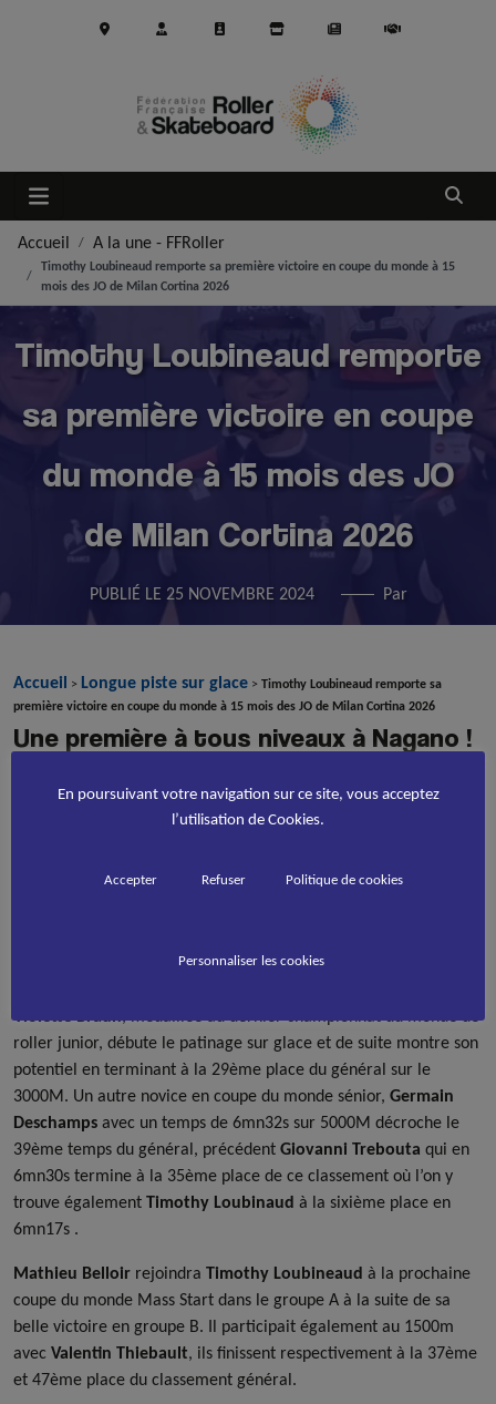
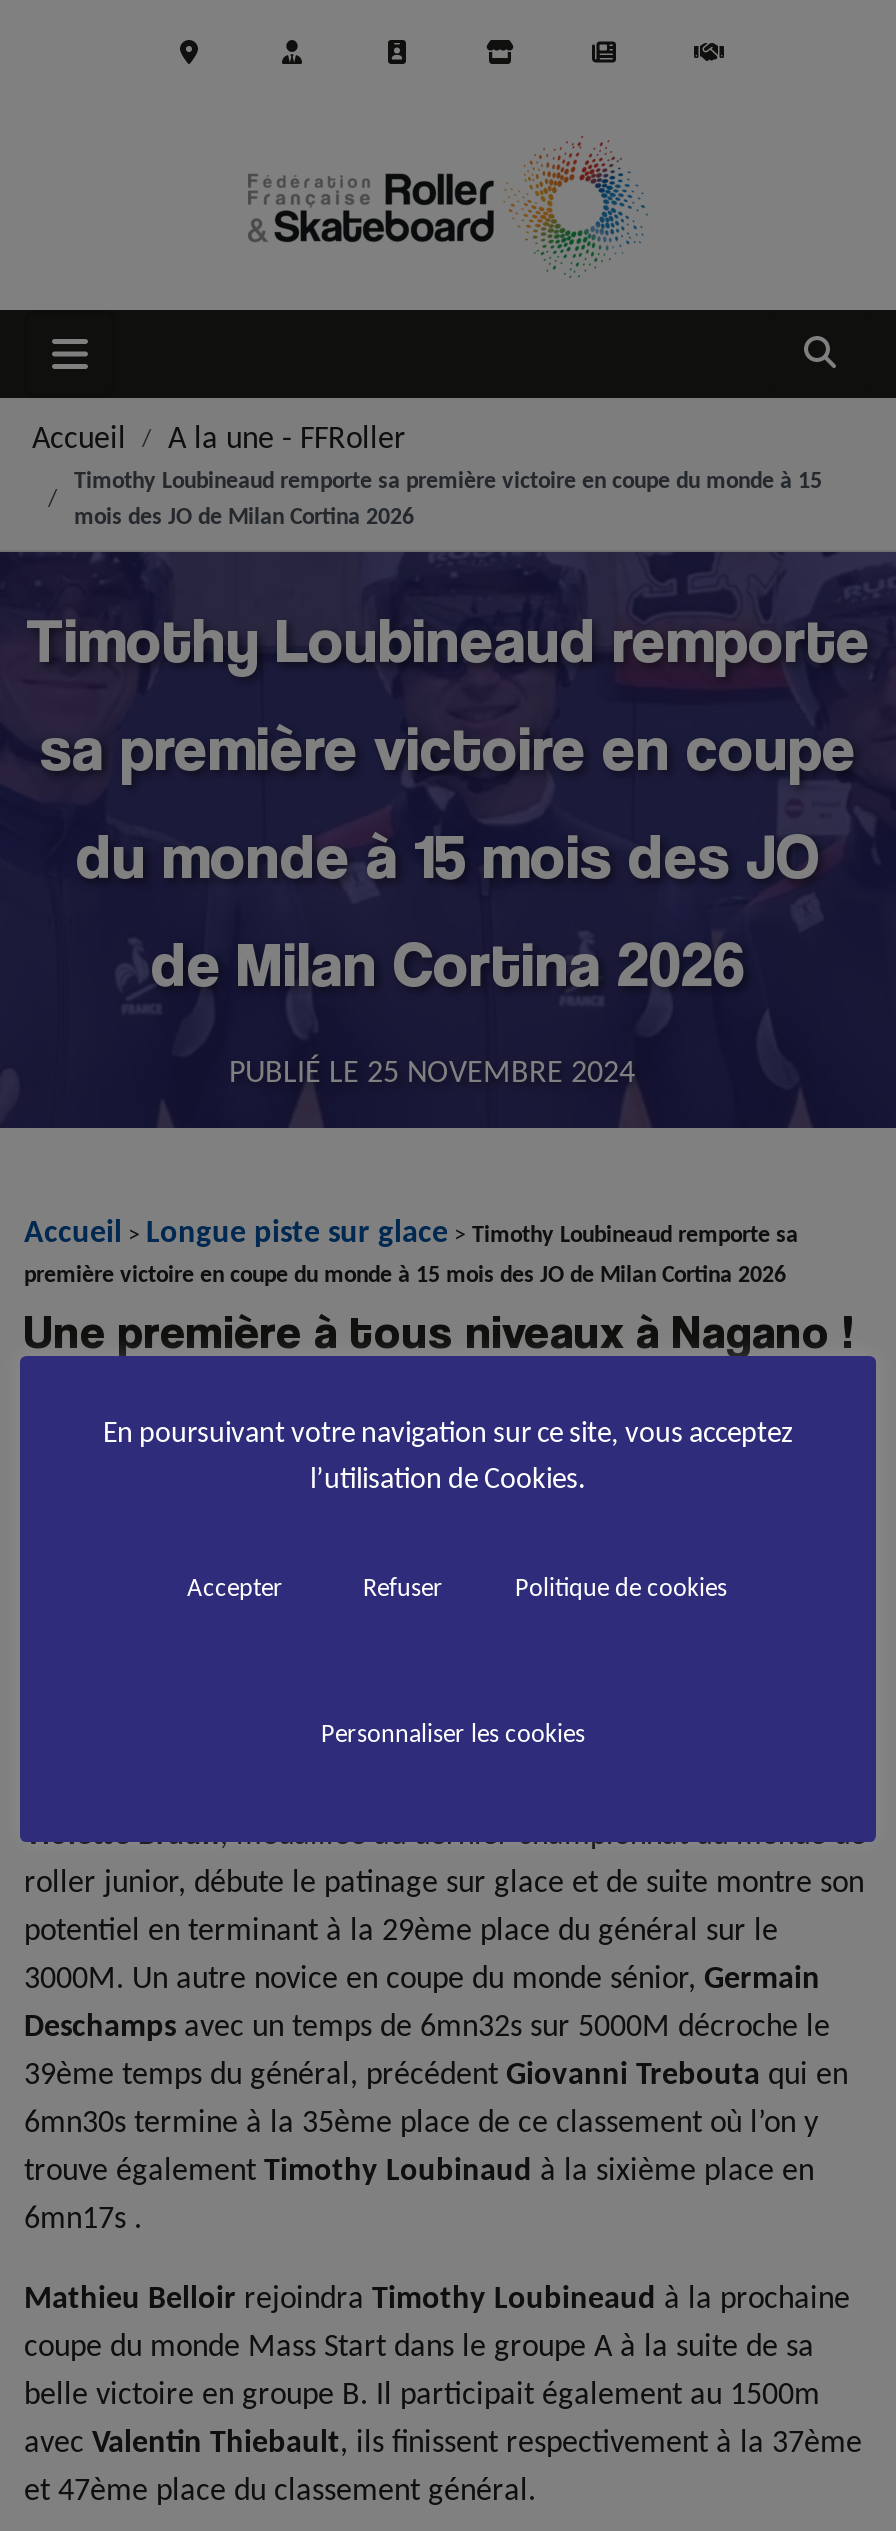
- Par
